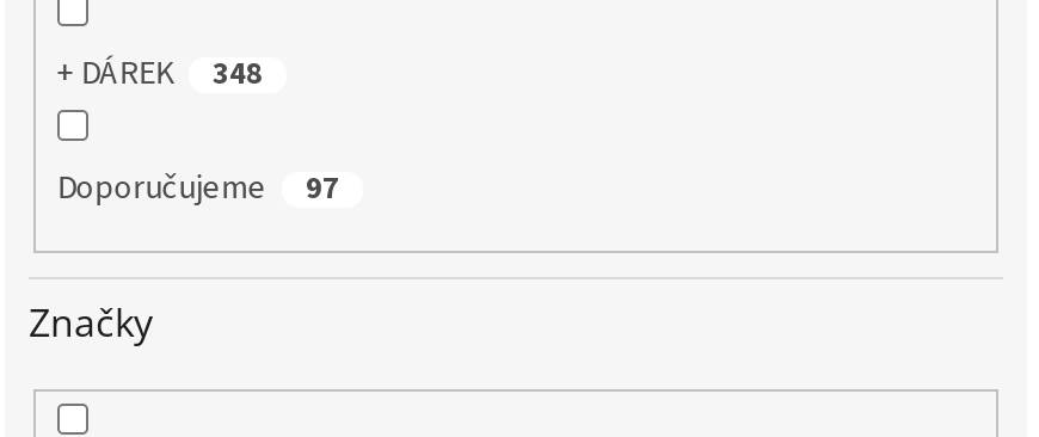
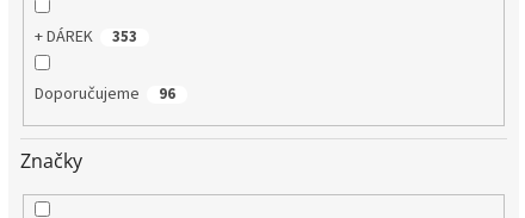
- + DÁREK 348
+ + DÁREK 353

- Doporučujeme 97
+ Doporučujeme 96
